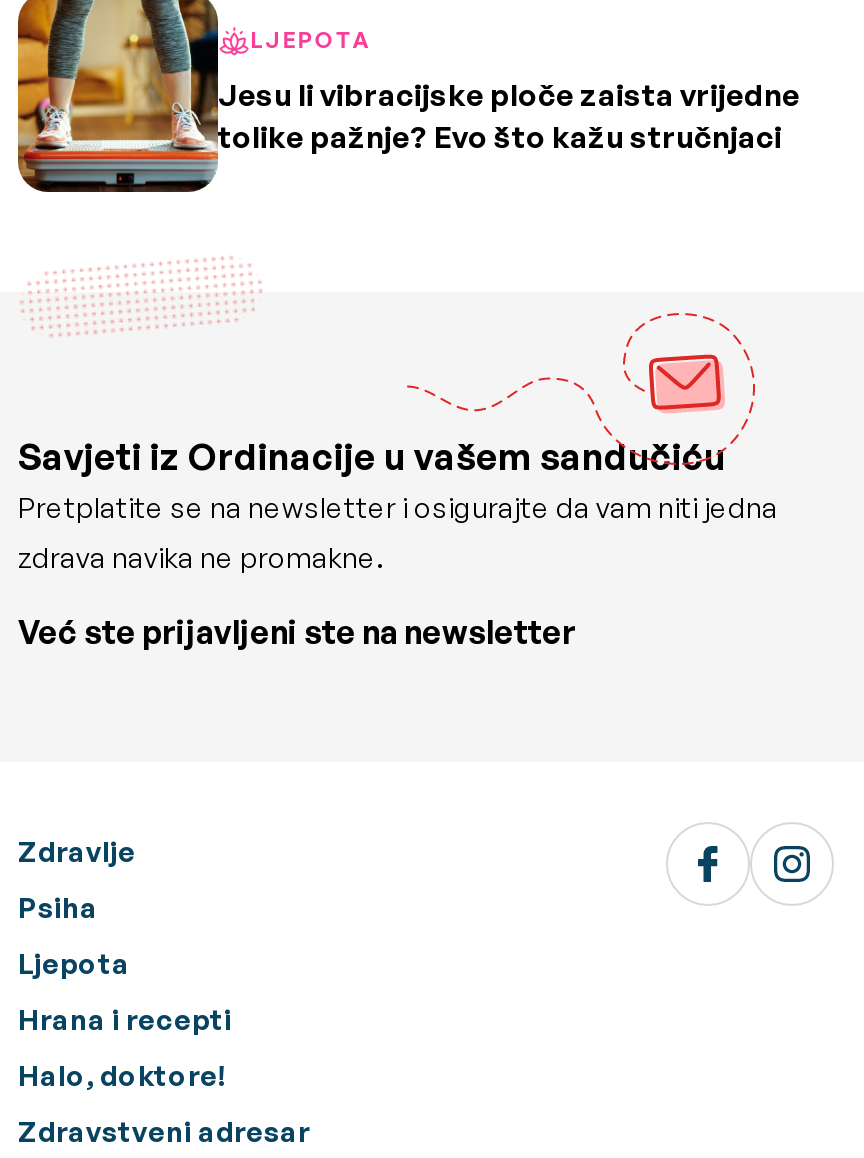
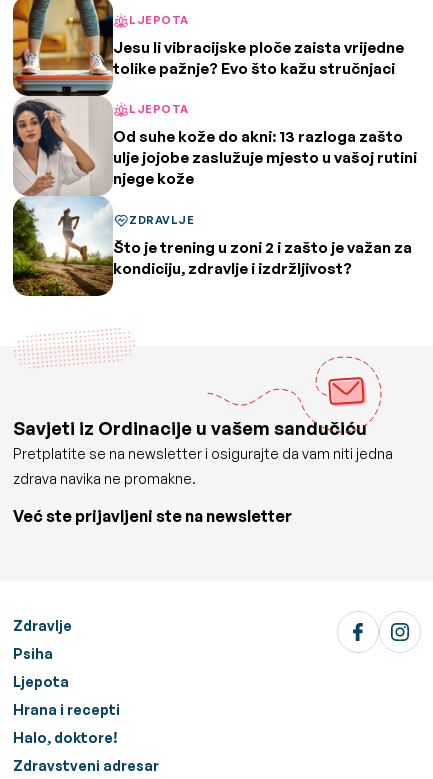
+ [image]
+ LJEPOTA
+ Od suhe kože do akni: 13 razloga zašto
+ ulje jojobe zaslužuje mjesto u vašoj rutini
+ njege kože
+ ZDRAVLJE
+ Što je trening u zoni 2 i zašto je važan za
+ kondiciju, zdravlje i izdržljivost?
